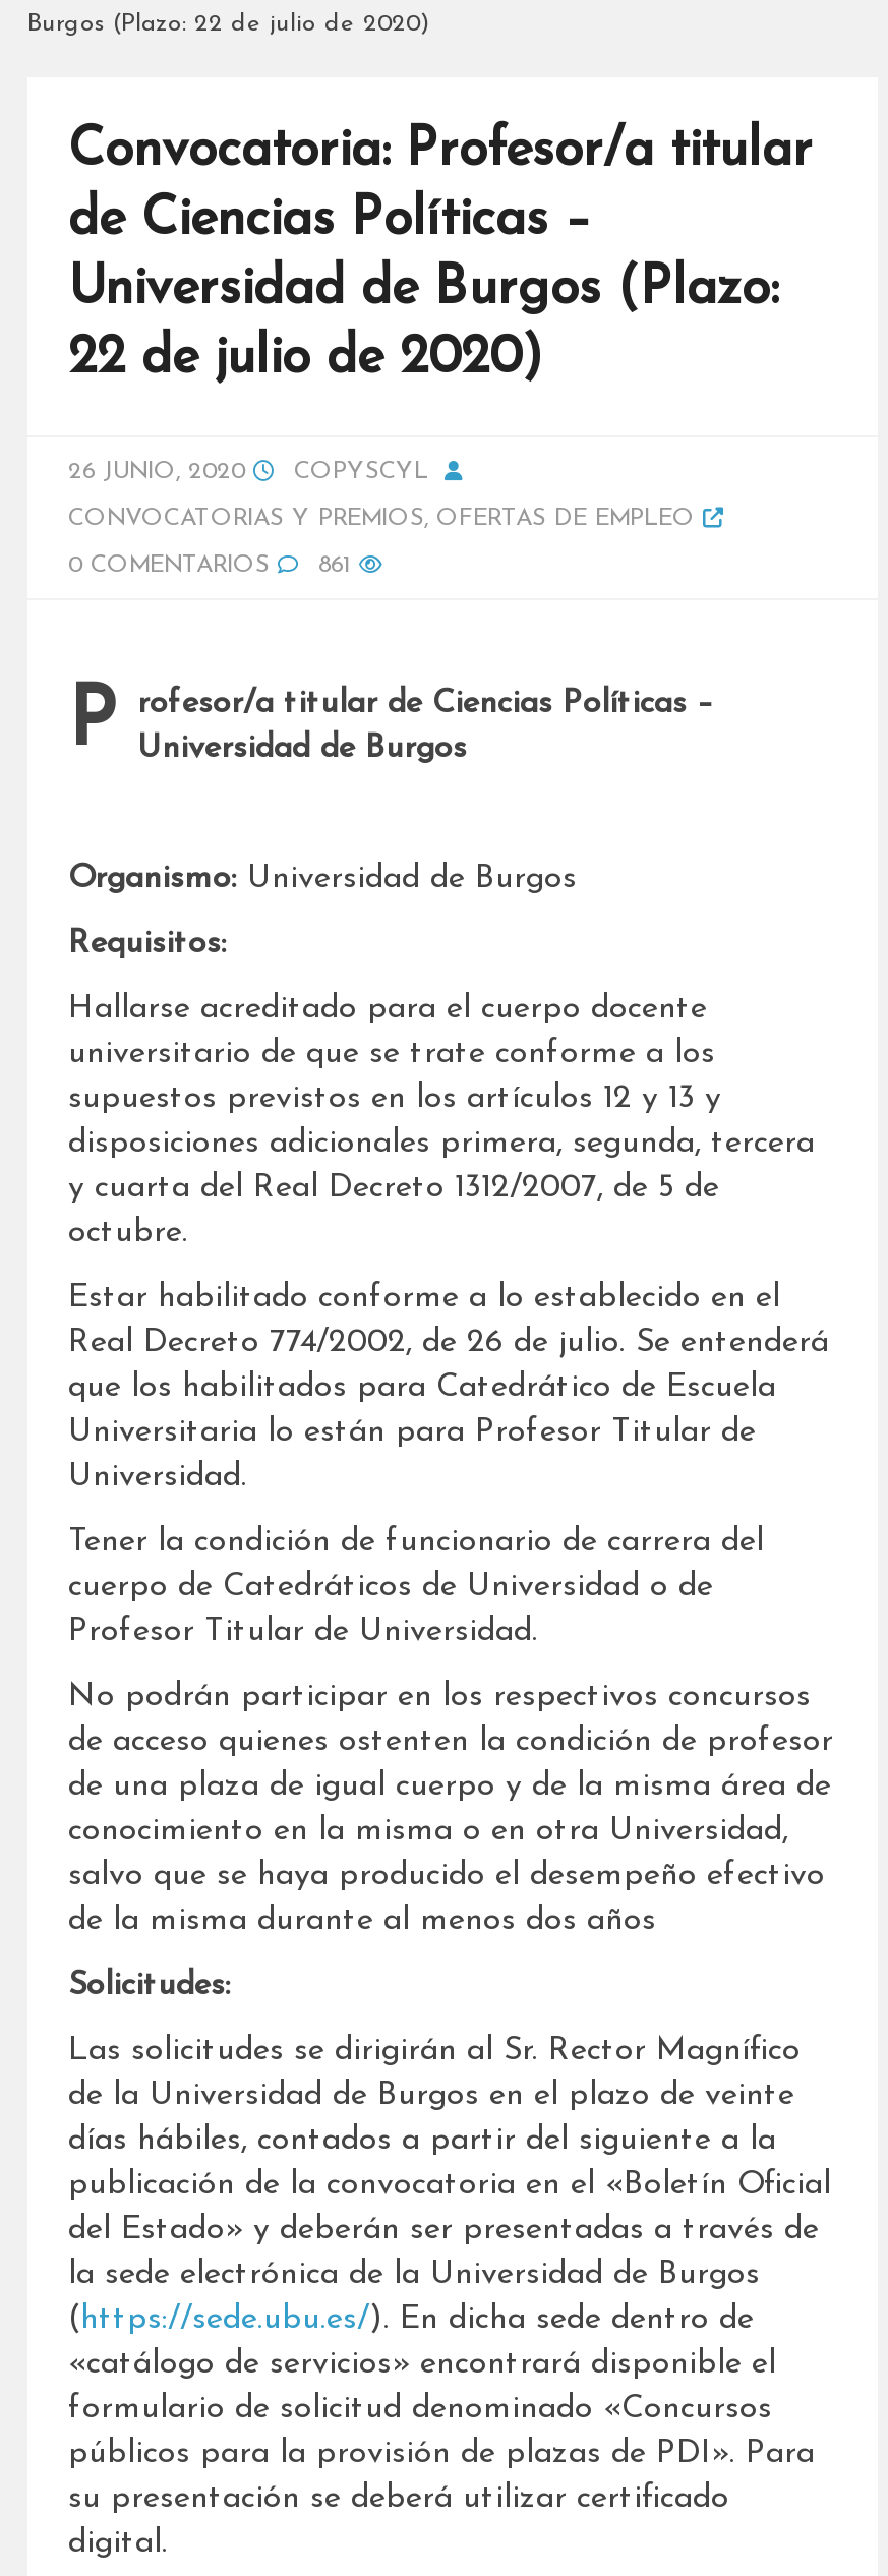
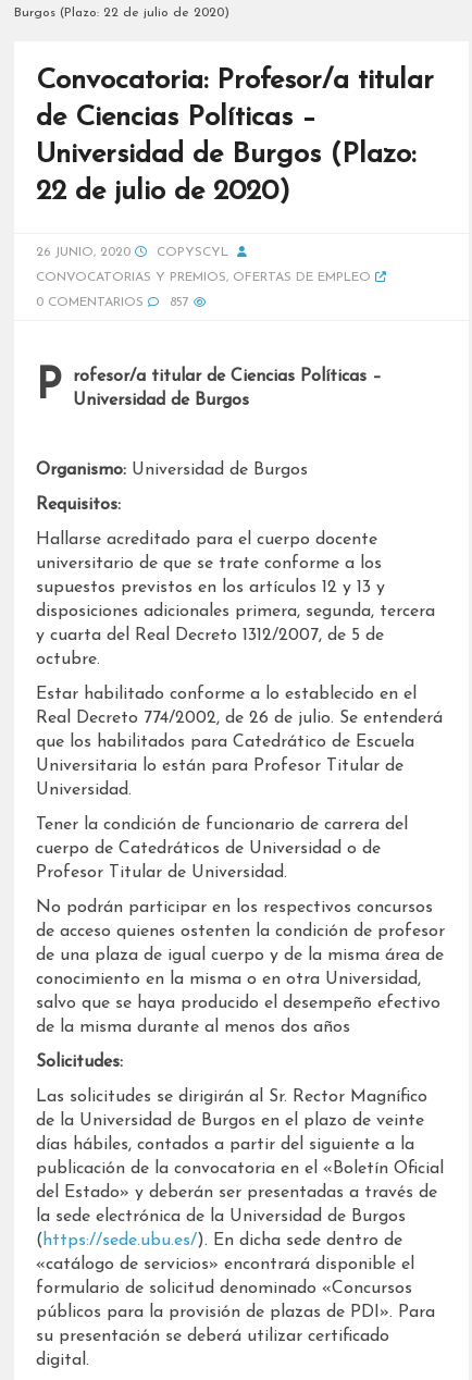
- 861
+ 857
